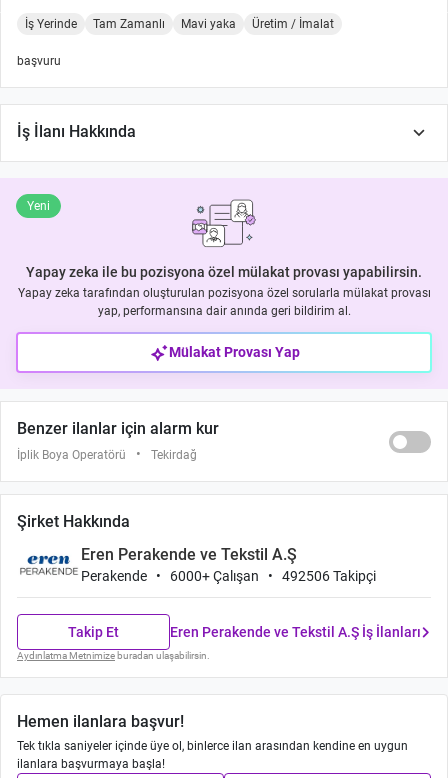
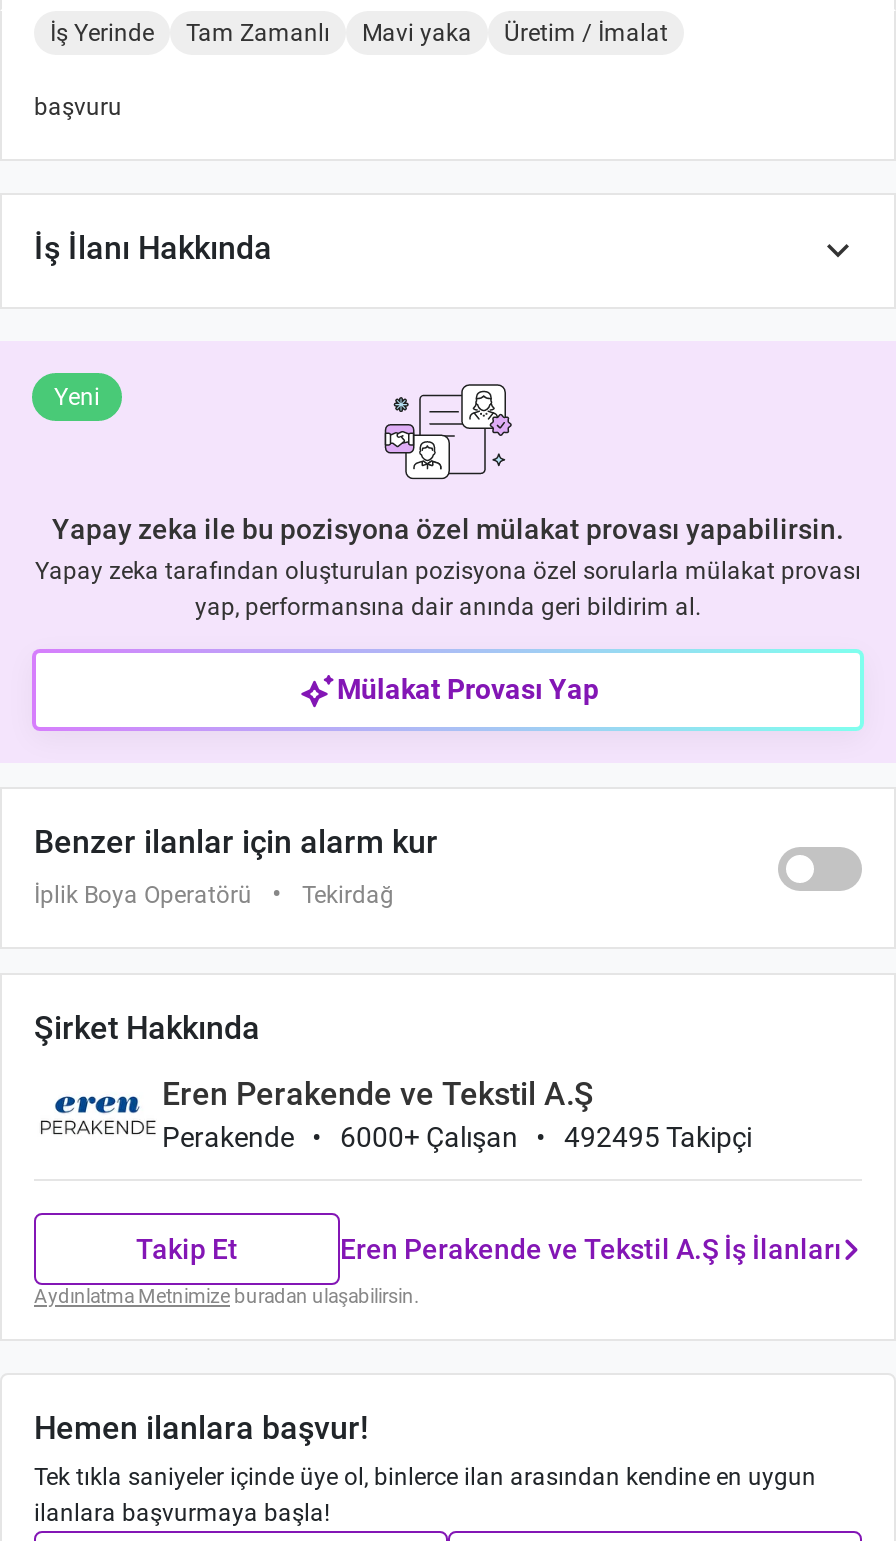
- Perakende 6000+ Çalışan 492506 Takipçi
+ Perakende 6000+ Çalışan 492495 Takipçi
